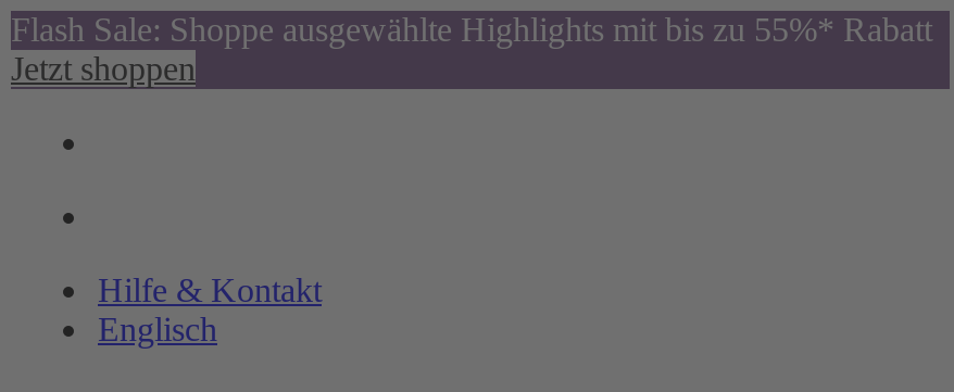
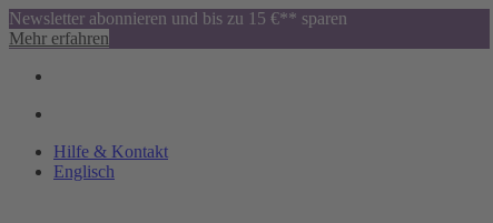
- Flash Sale: Shoppe ausgewählte Highlights mit bis zu 55%* Rabatt
- Jetzt shoppen
+ Newsletter abonnieren und bis zu 15 €** sparen
+ Mehr erfahren
